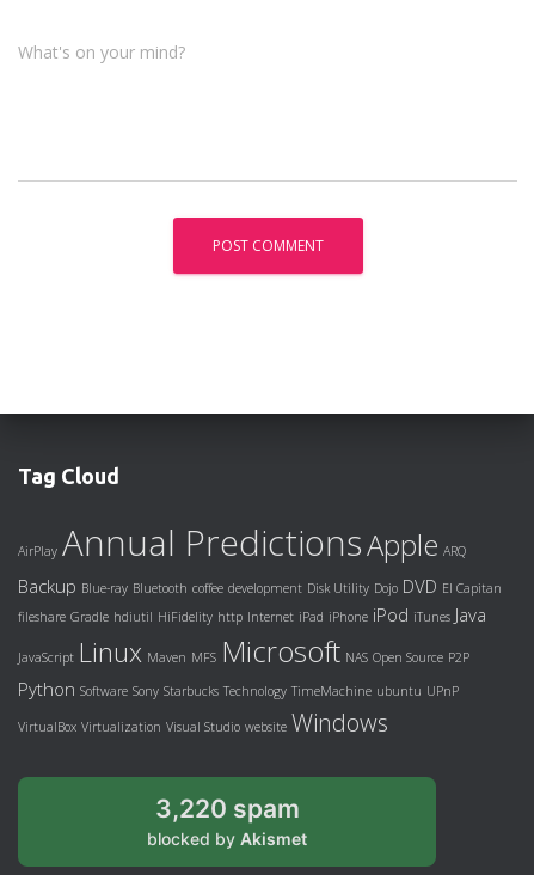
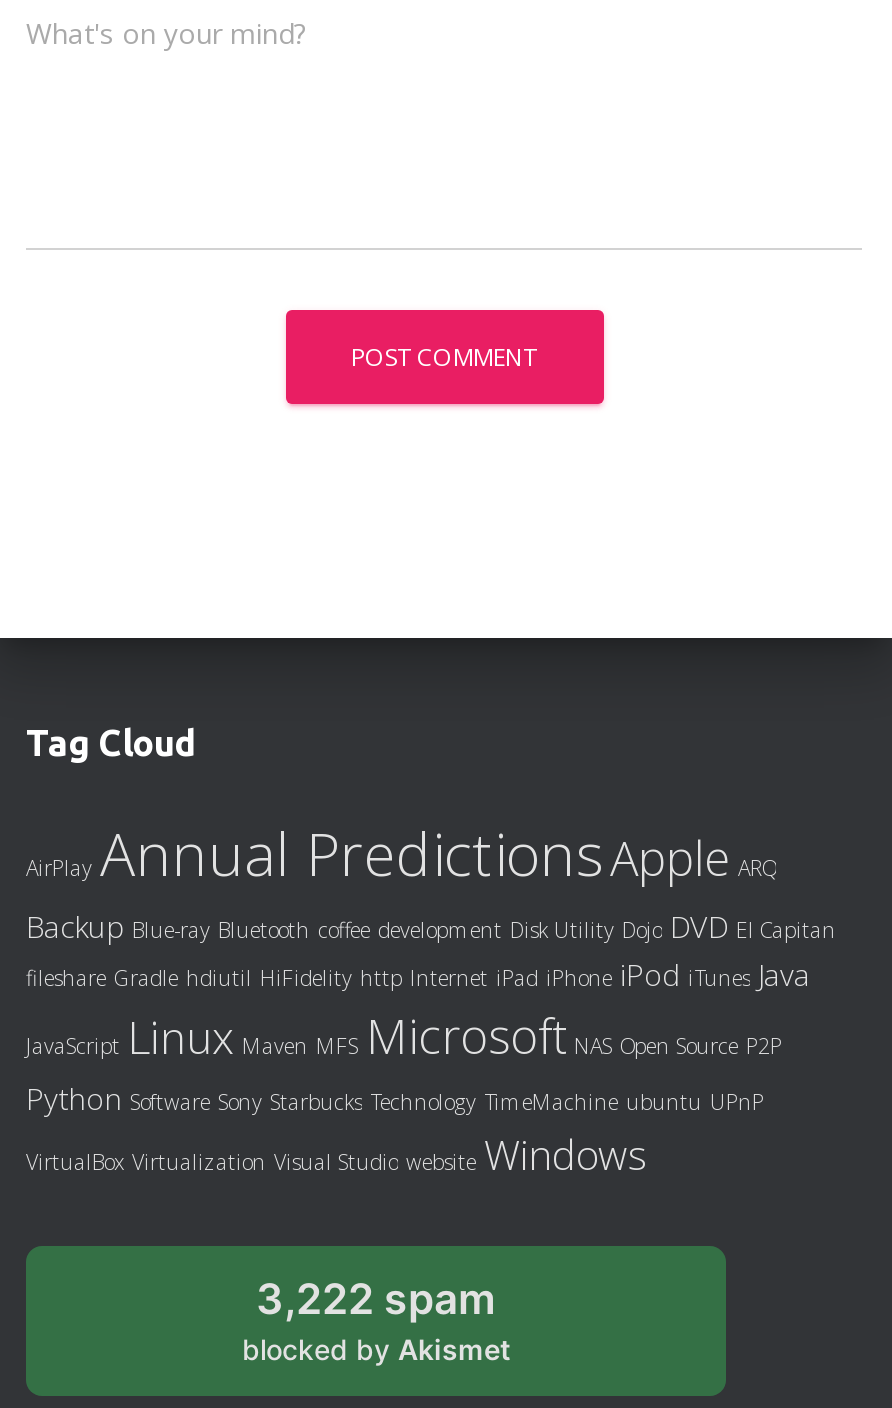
- 3,220 spam
+ 3,222 spam
